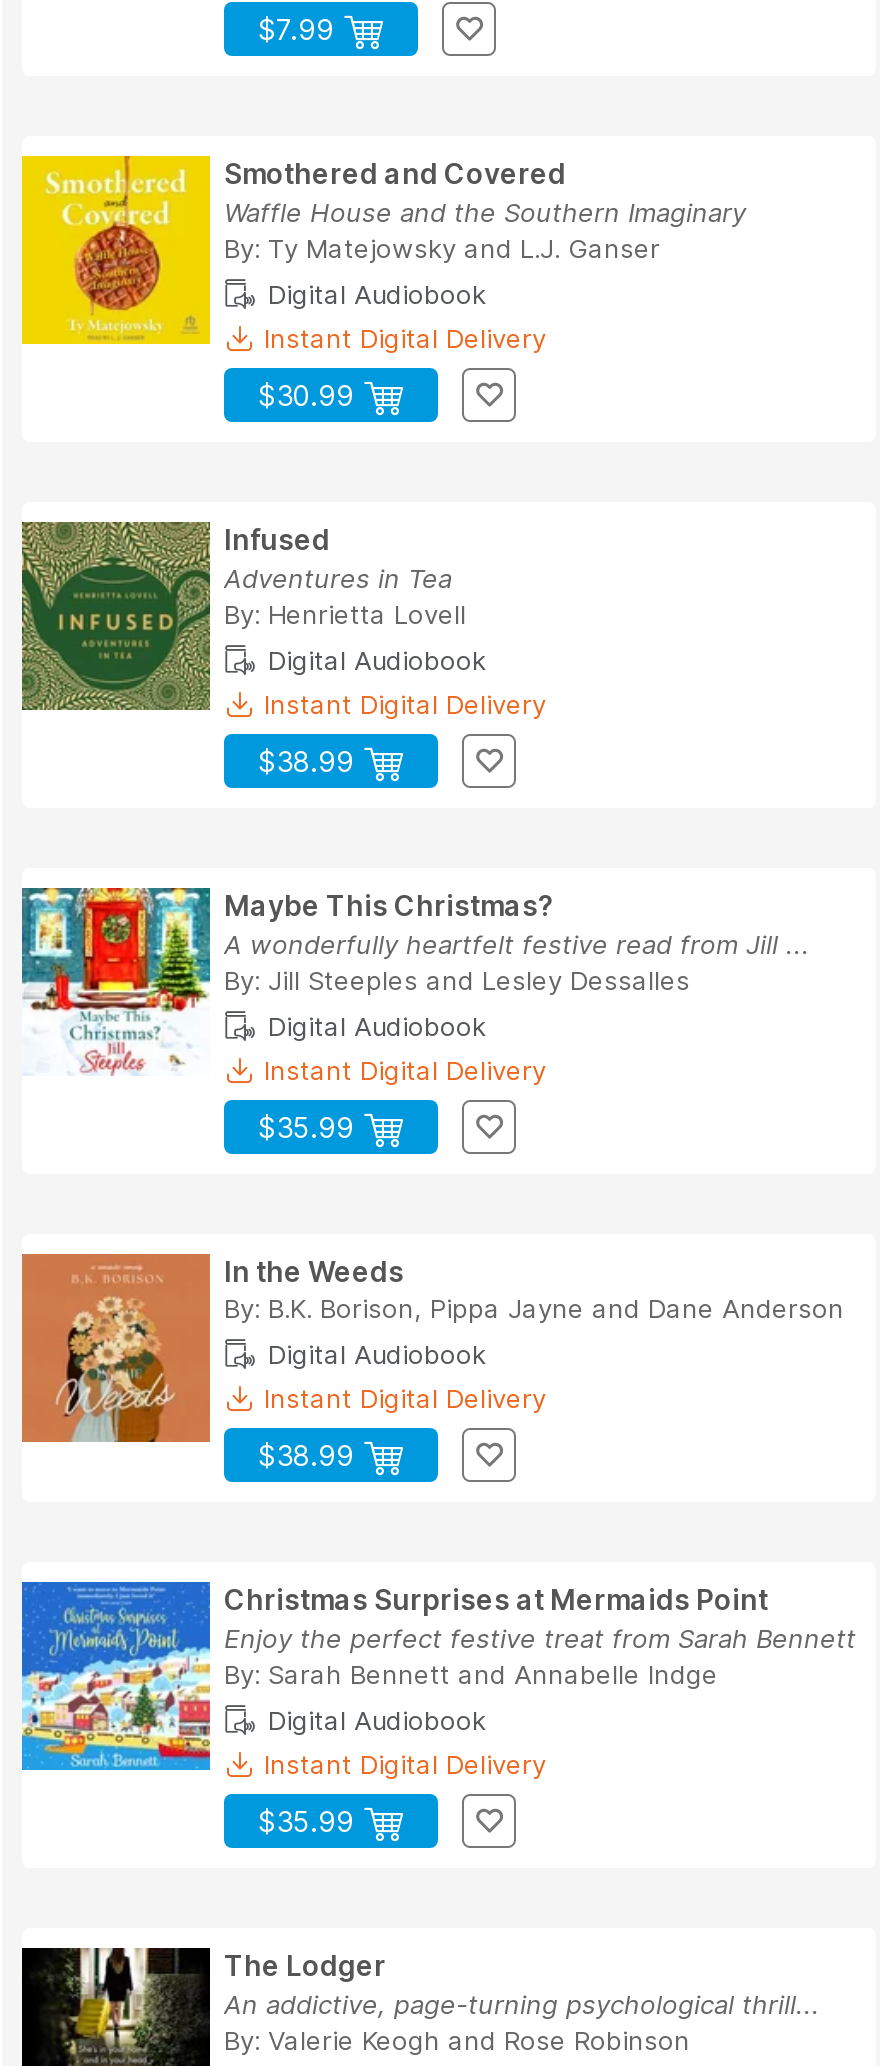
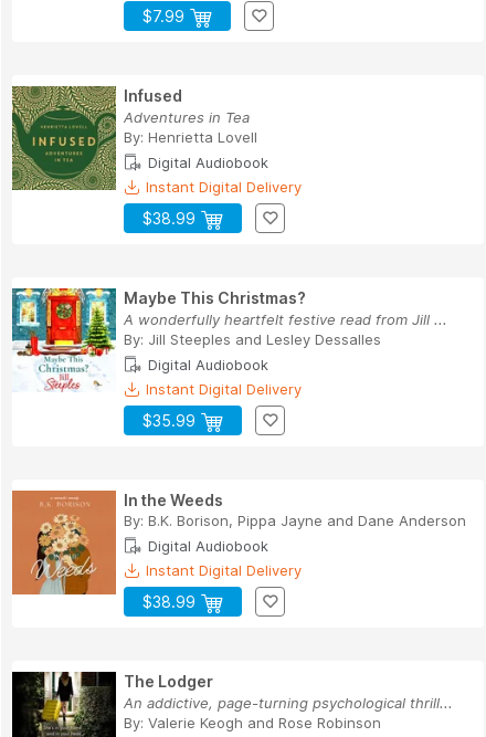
- [image]
- Smothered and Covered
- Waffle House and the Southern Imaginary
- By: Ty Matejowsky and L.J. Ganser
- Digital Audiobook
- Instant Digital Delivery
- $30.99

- [image]
- Christmas Surprises at Mermaids Point
- Enjoy the perfect festive treat from Sarah Bennett
- By: Sarah Bennett and Annabelle Indge
- Digital Audiobook
- Instant Digital Delivery
- $35.99
